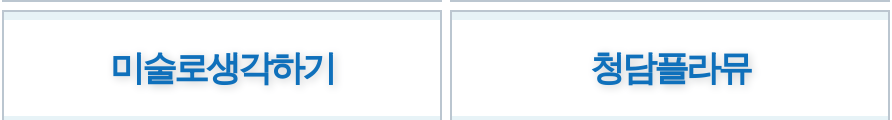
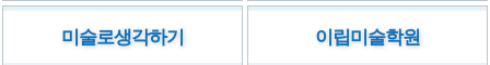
- 청담플라뮤
+ 이립미술학원
